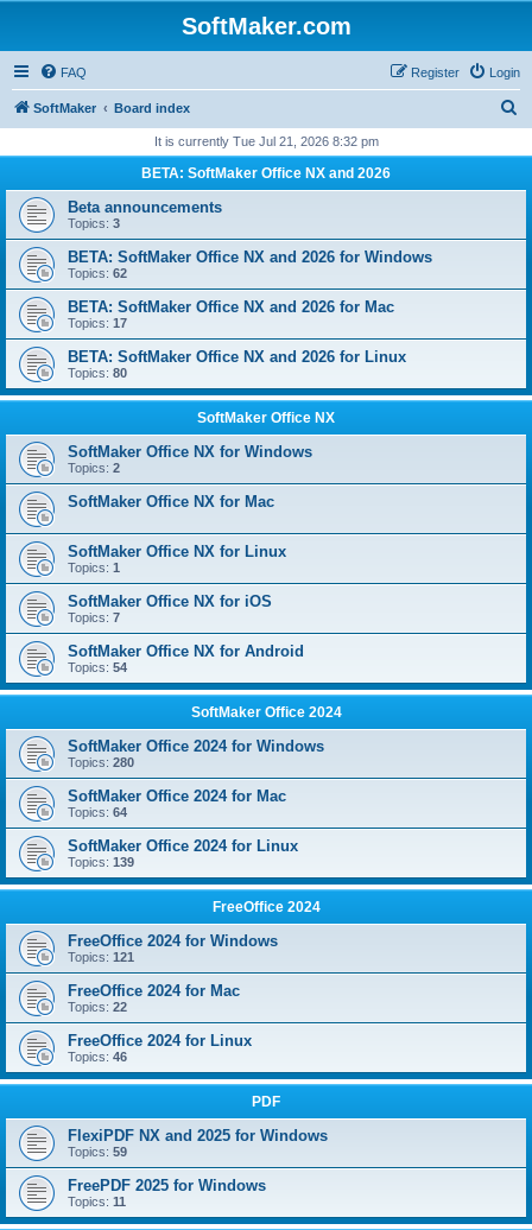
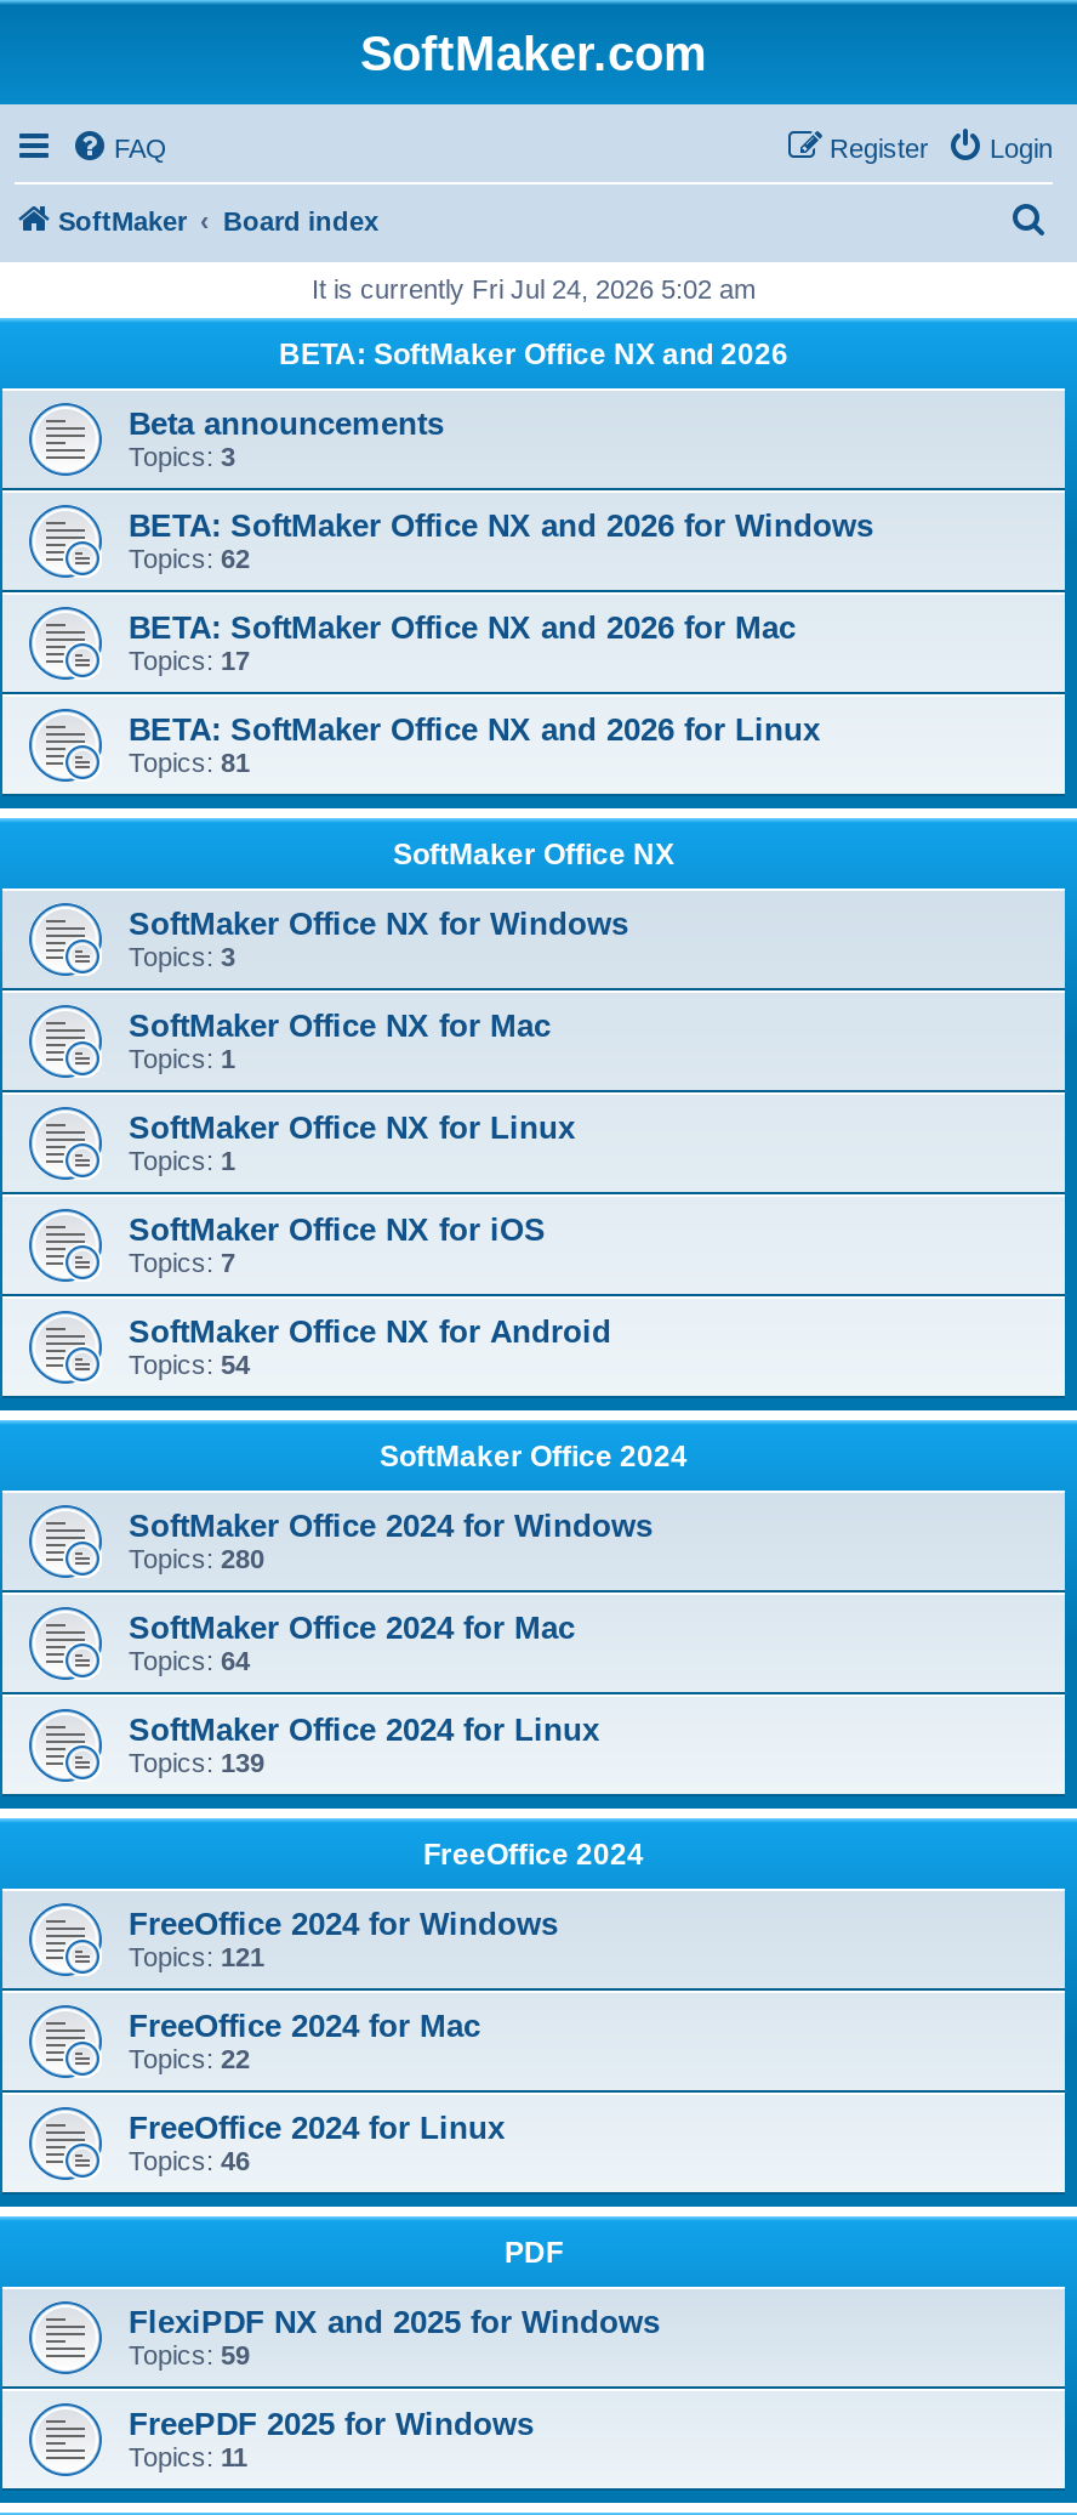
- It is currently Tue Jul 21, 2026 8:32 pm
+ It is currently Fri Jul 24, 2026 5:02 am

- Topics: 80
+ Topics: 81

- Topics: 2
+ Topics: 3

+ Topics: 1
